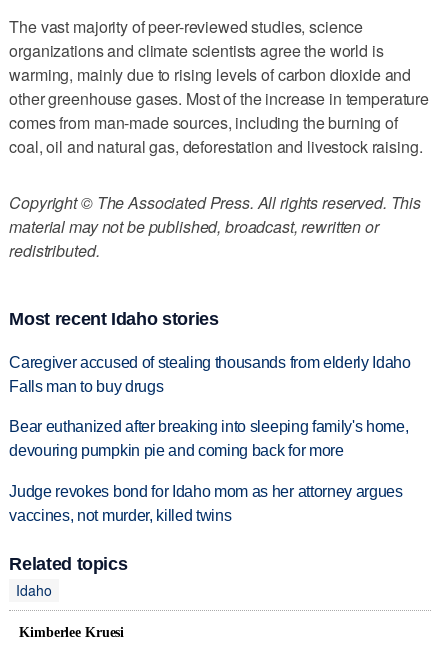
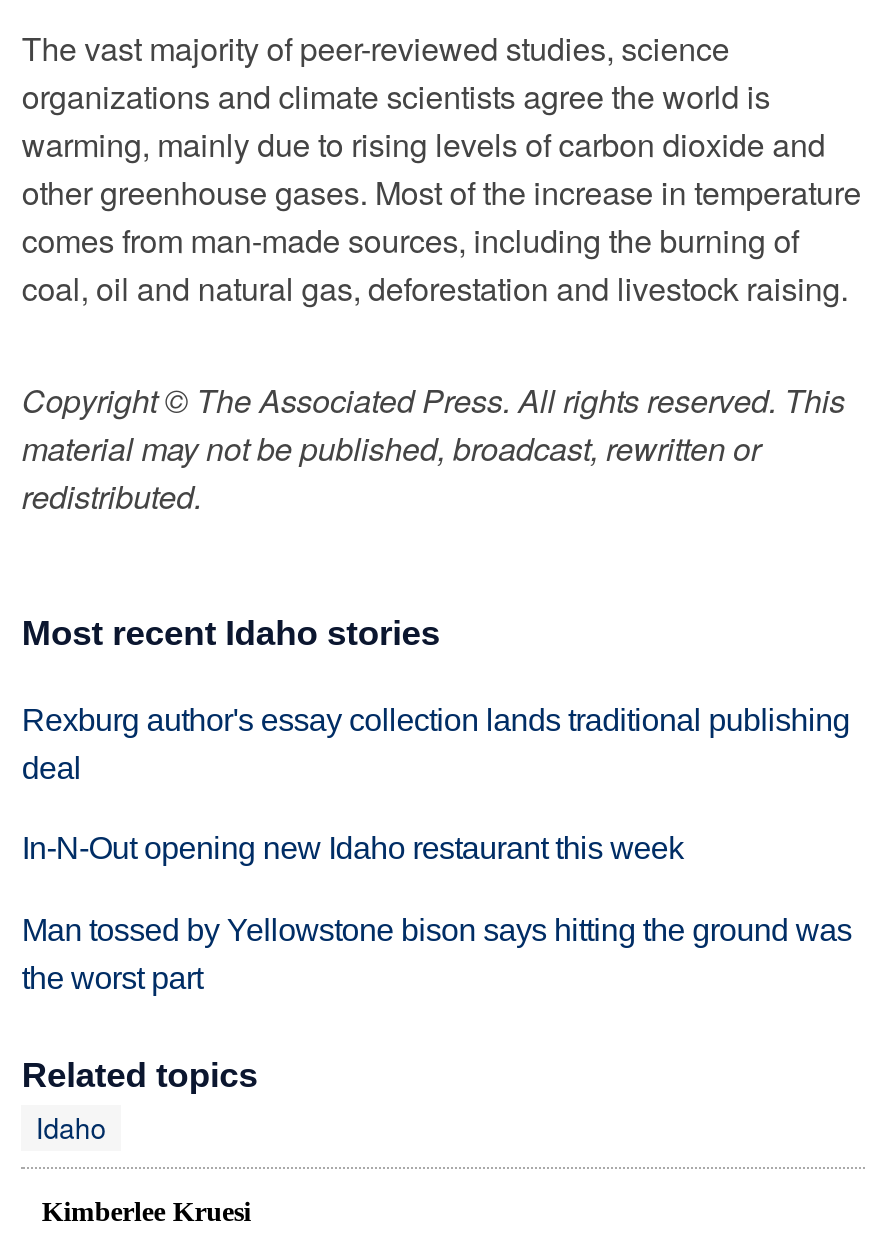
- Caregiver accused of stealing thousands from elderly Idaho
- Falls man to buy drugs
+ Rexburg author's essay collection lands traditional publishing
+ deal

- Bear euthanized after breaking into sleeping family's home,
- devouring pumpkin pie and coming back for more
+ In-N-Out opening new Idaho restaurant this week

- Judge revokes bond for Idaho mom as her attorney argues
- vaccines, not murder, killed twins
+ Man tossed by Yellowstone bison says hitting the ground was
+ the worst part
